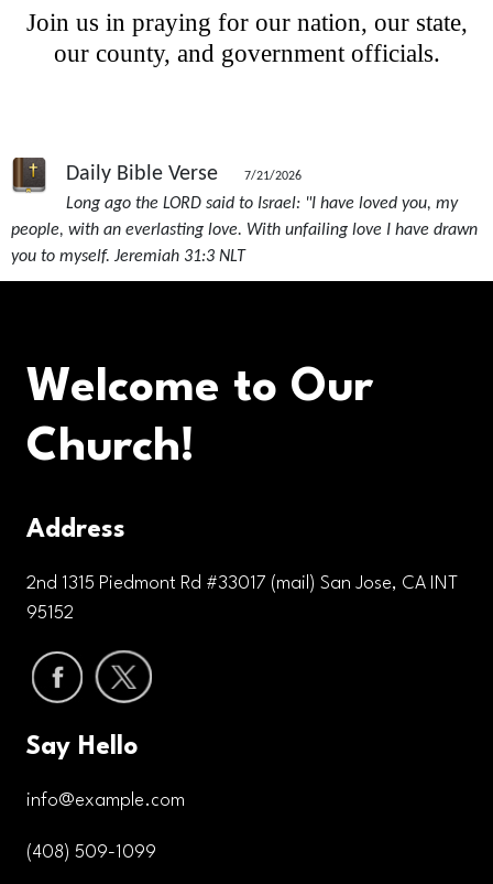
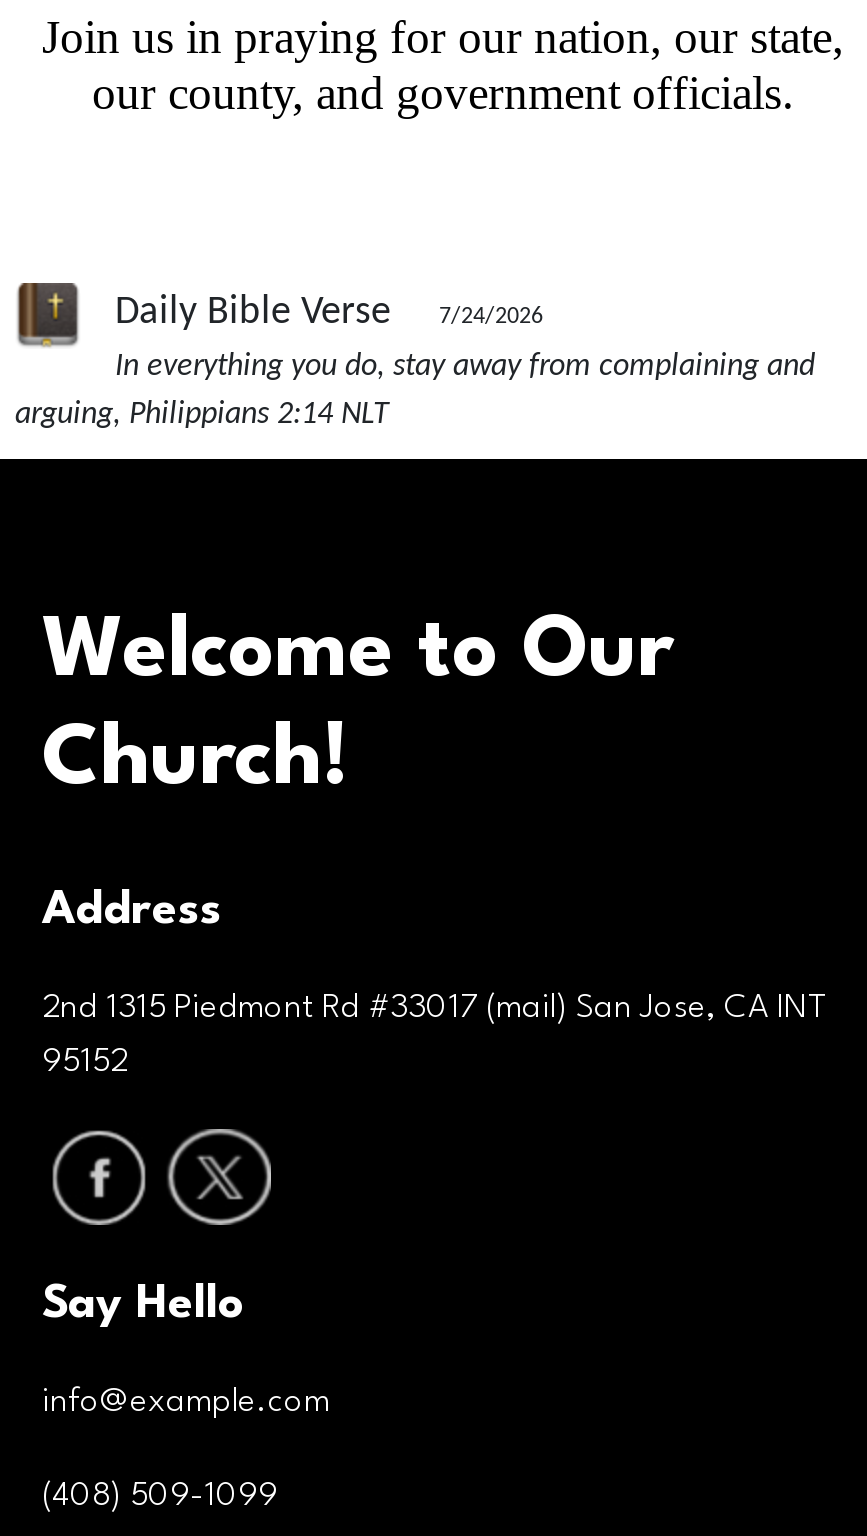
- 7/21/2026
- Long ago the LORD said to Israel: "I have loved you, my
- people, with an everlasting love. With unfailing love I have drawn
- you to myself. Jeremiah 31:3 NLT
+ 7/24/2026
+ In everything you do, stay away from complaining and
+ arguing, Philippians 2:14 NLT
